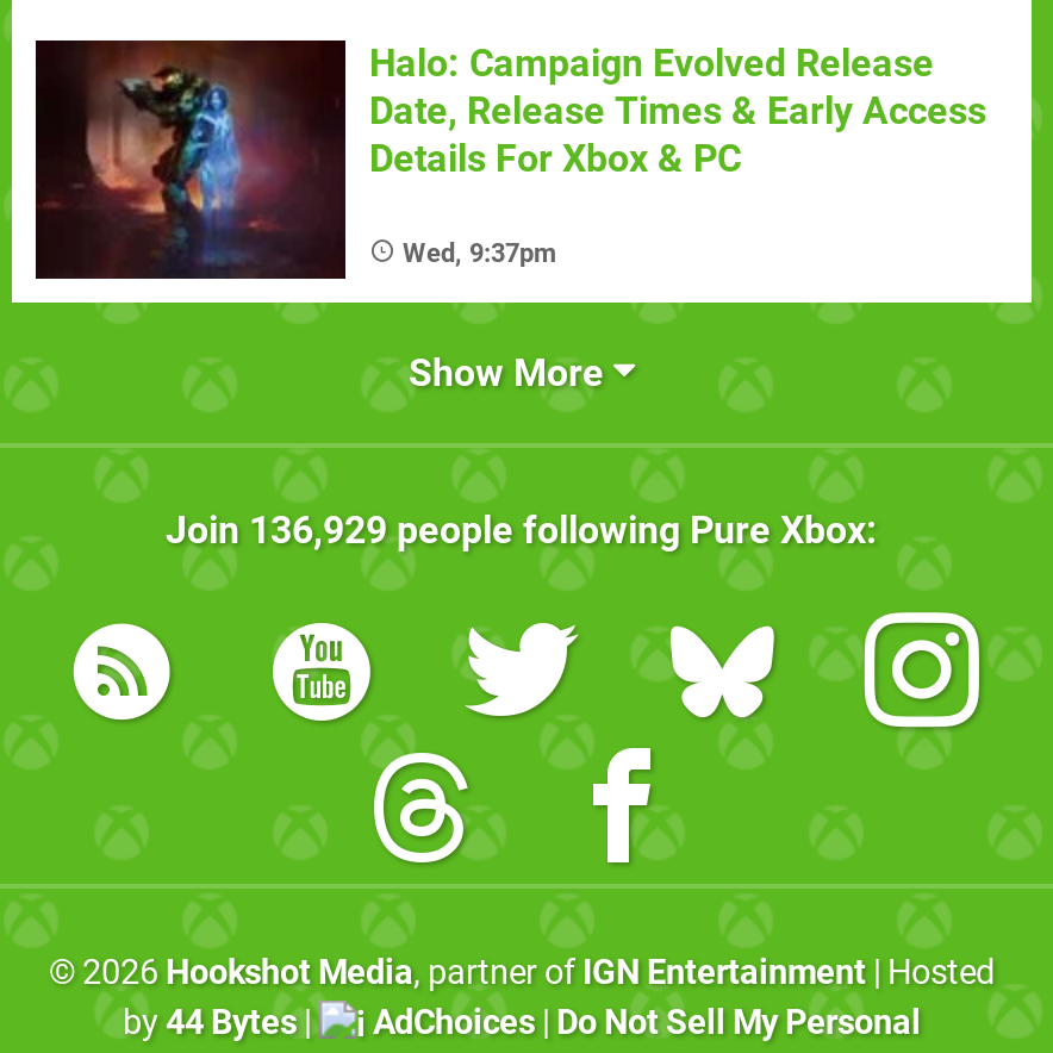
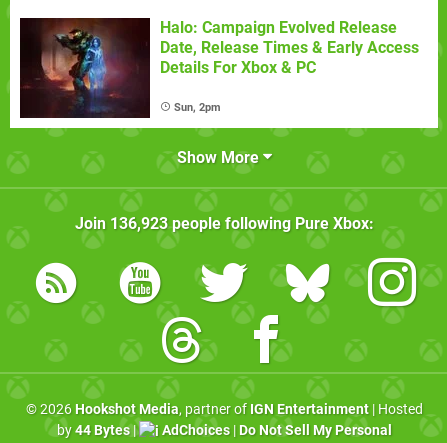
- Wed, 9:37pm
+ Sun, 2pm

- Join 136,929 people following Pure Xbox:
+ Join 136,923 people following Pure Xbox:
